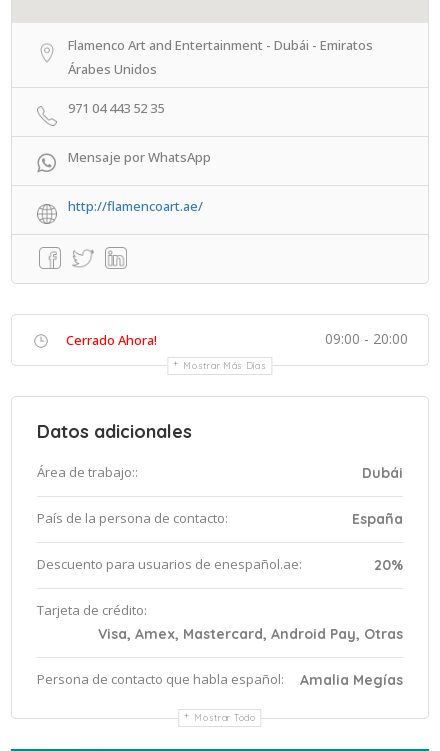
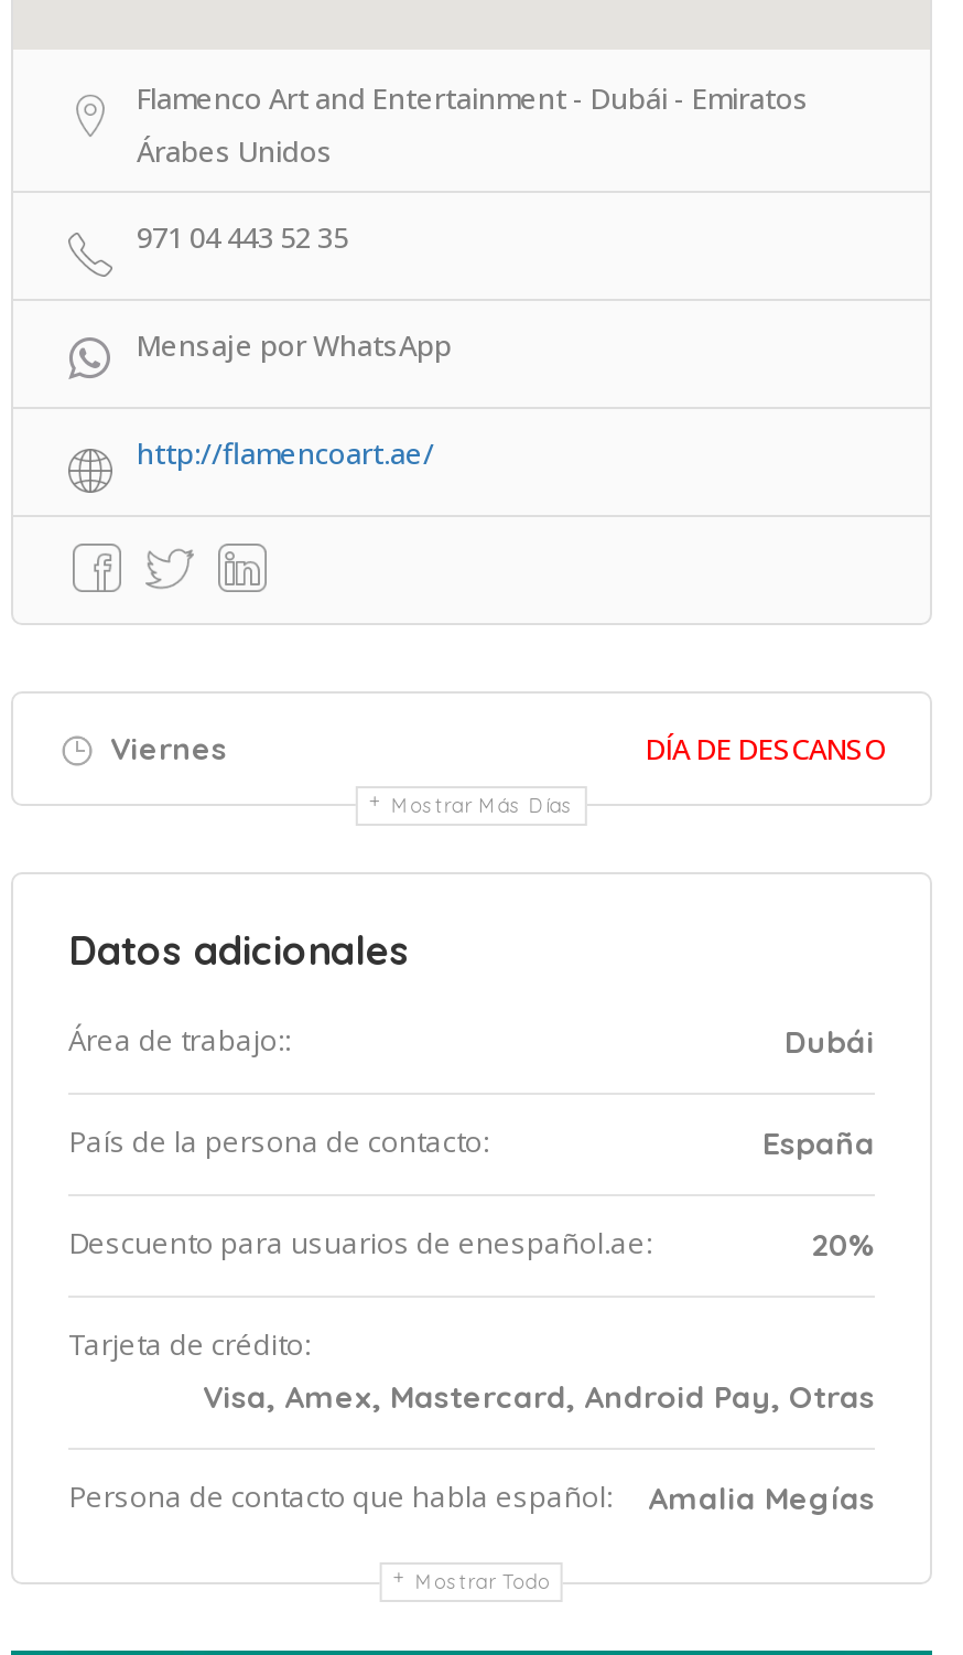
- Cerrado Ahora!
- 09:00 - 20:00
+ Viernes
+ DÍA DE DESCANSO
